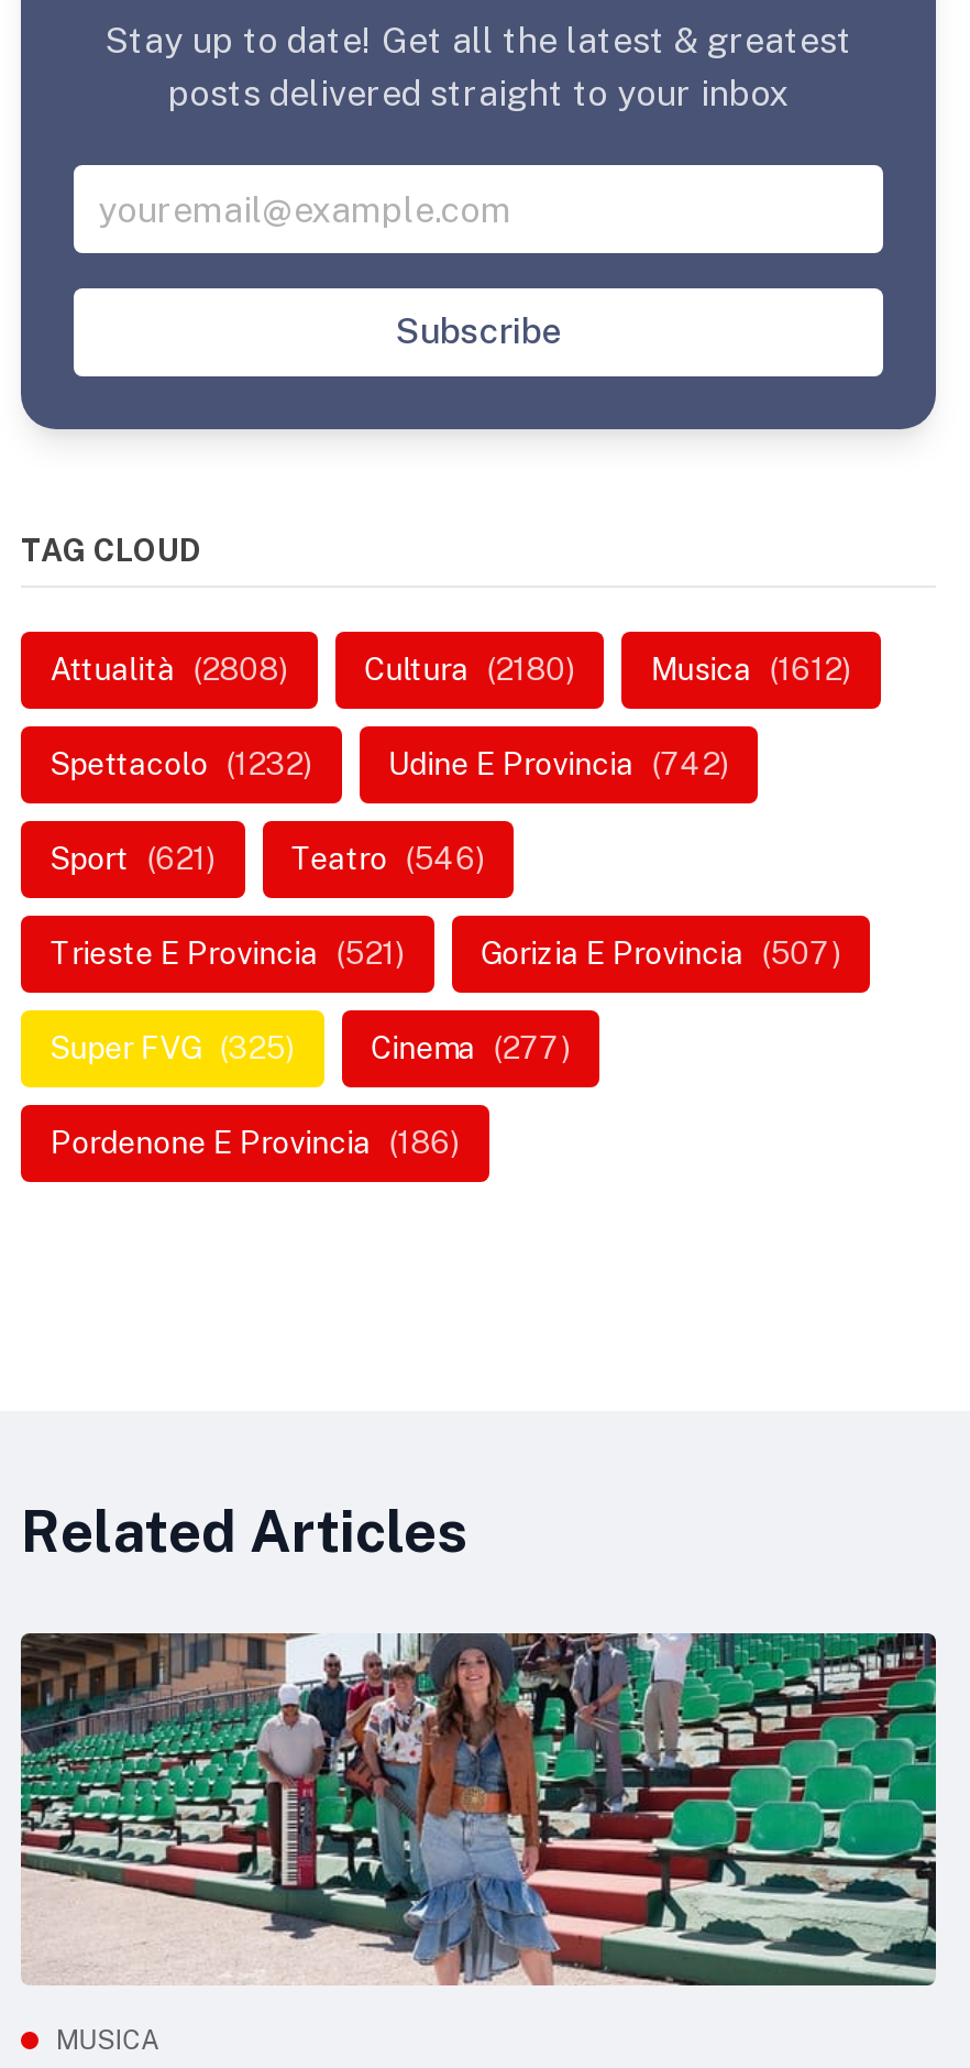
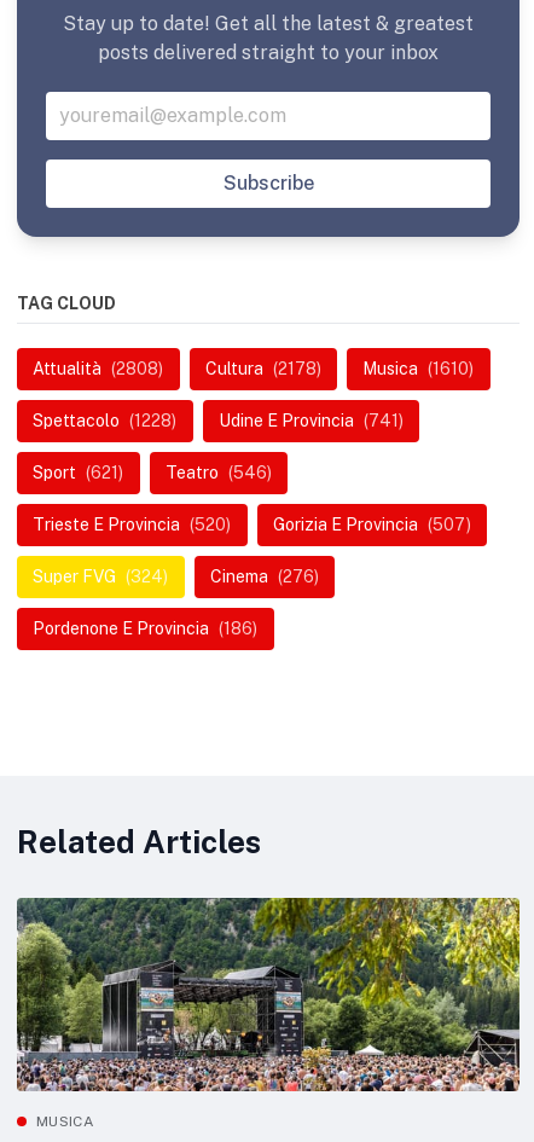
- Cultura (2180)
+ Cultura (2178)

- Musica (1612)
+ Musica (1610)

- Spettacolo (1232)
+ Spettacolo (1228)

- Udine E Provincia (742)
+ Udine E Provincia (741)

- Trieste E Provincia (521)
+ Trieste E Provincia (520)

- Super FVG (325)
+ Super FVG (324)

- Cinema (277)
+ Cinema (276)

- [image]
+ [image]
